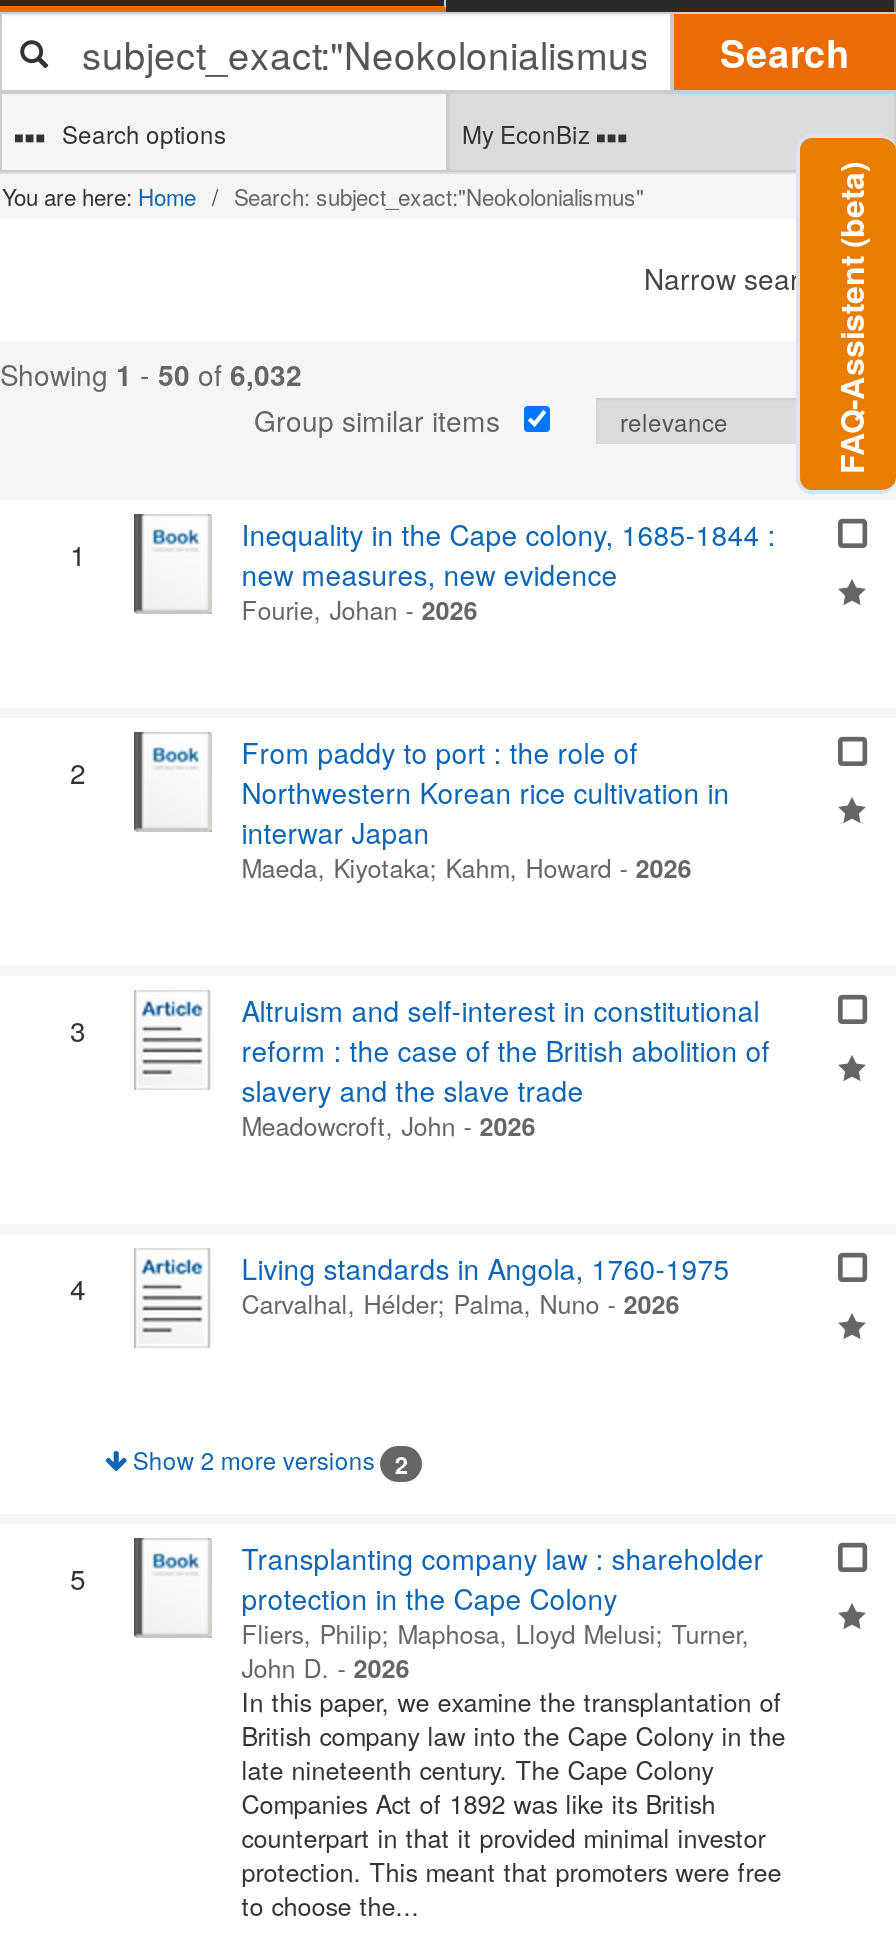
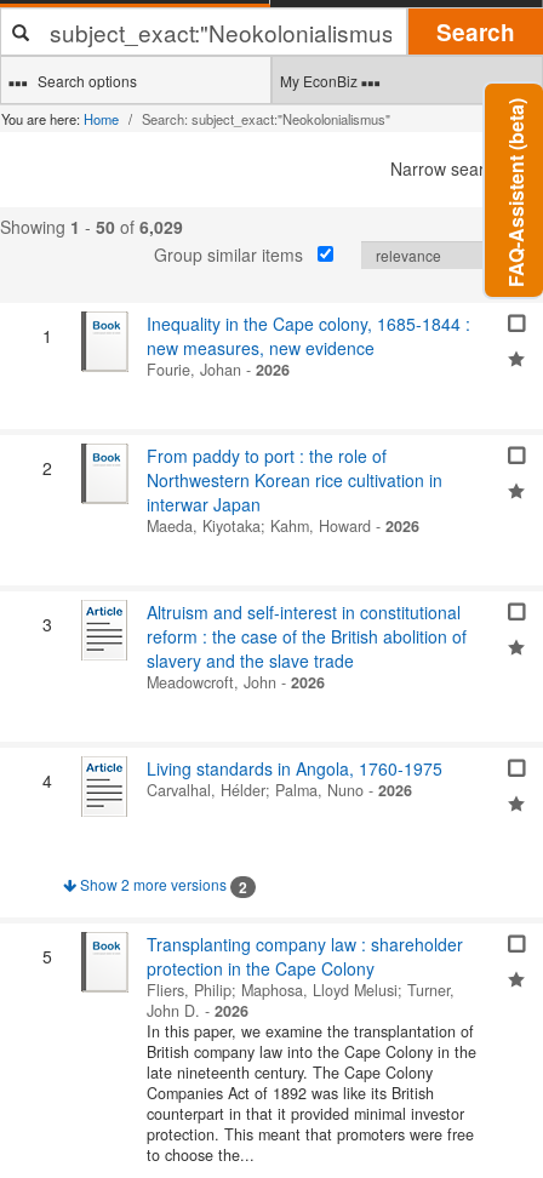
- Showing 1 - 50 of 6,032
+ Showing 1 - 50 of 6,029
